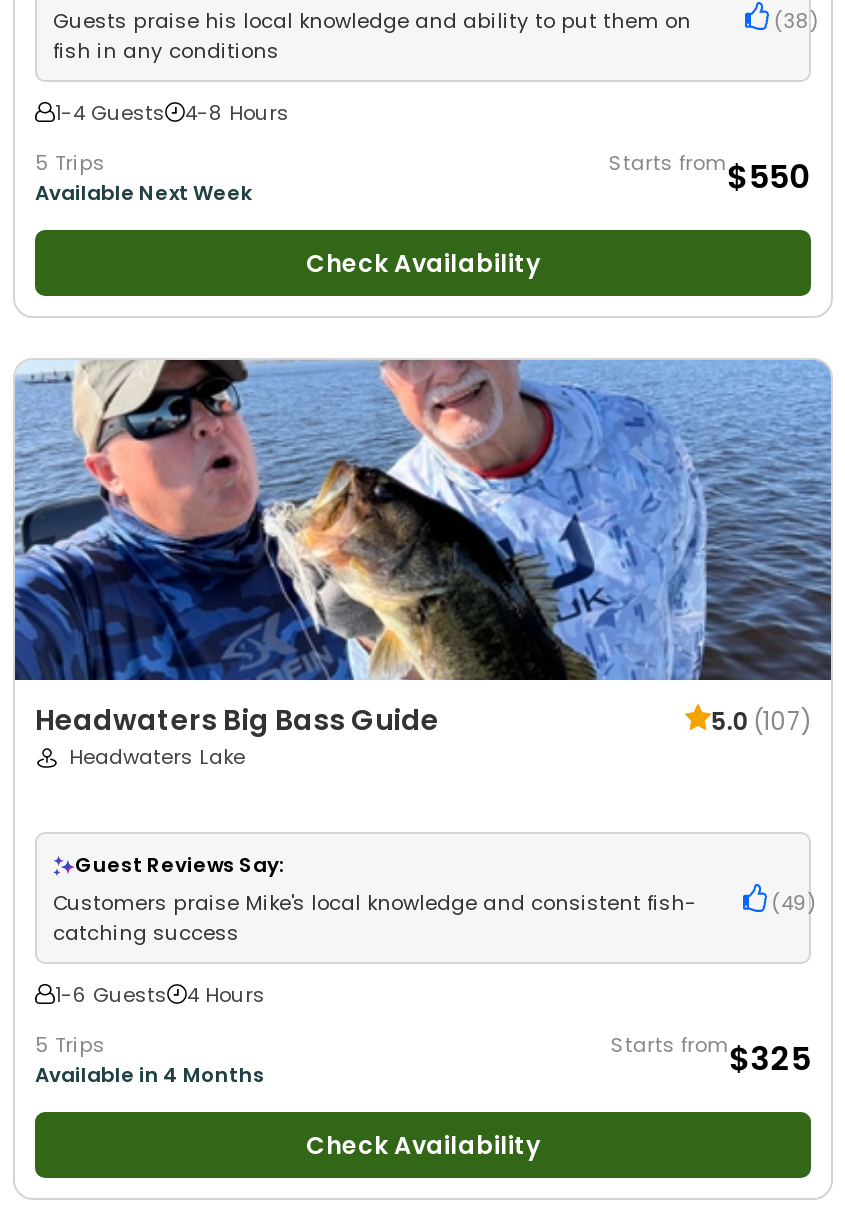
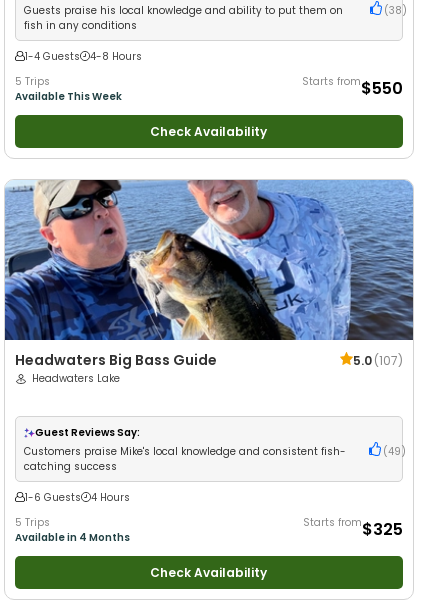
- Available Next Week
+ Available This Week
